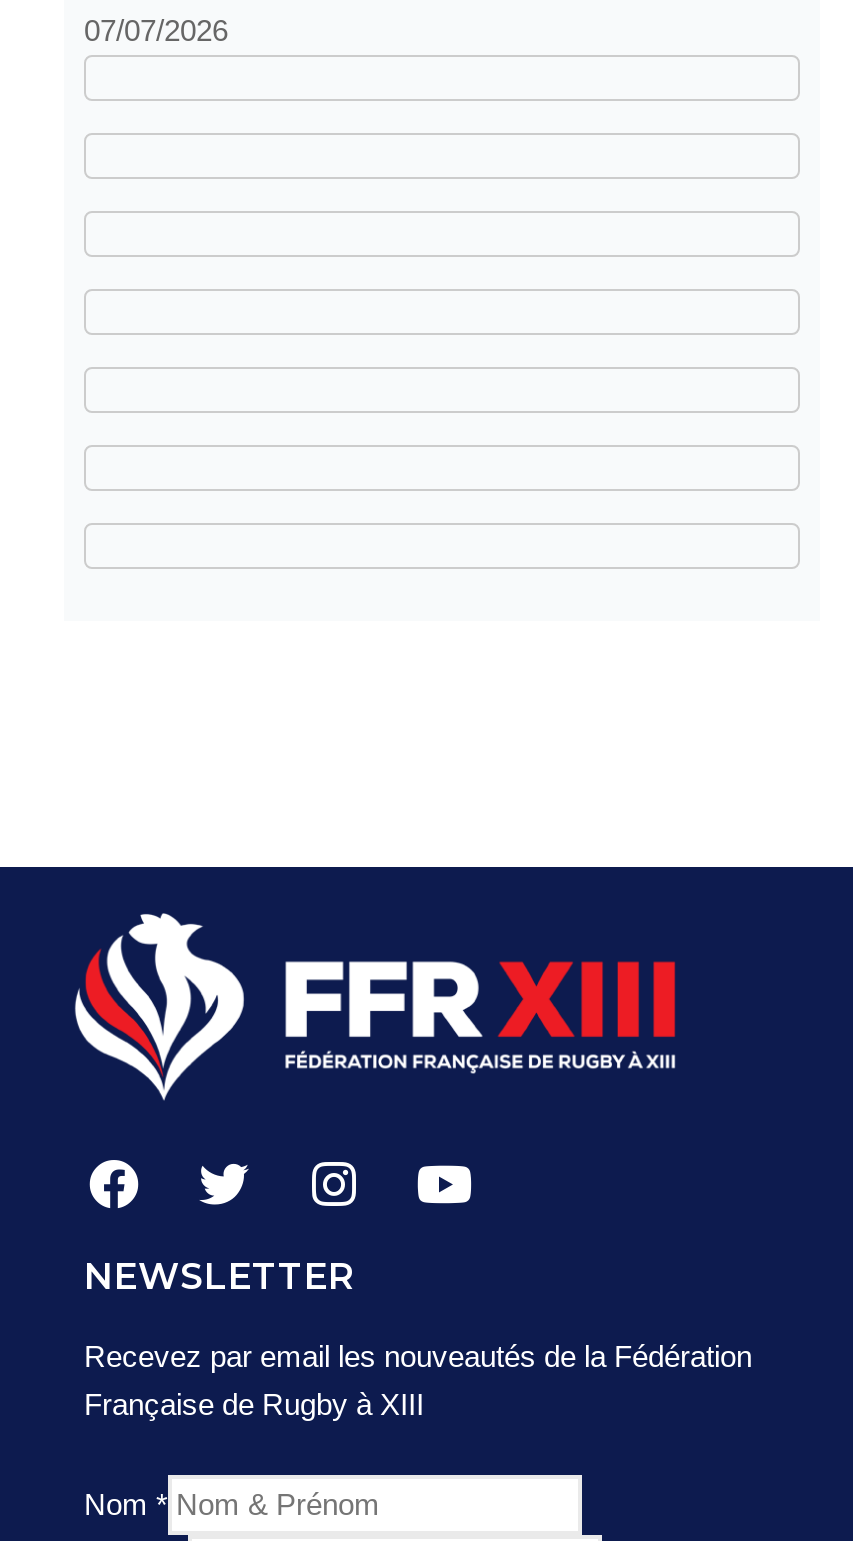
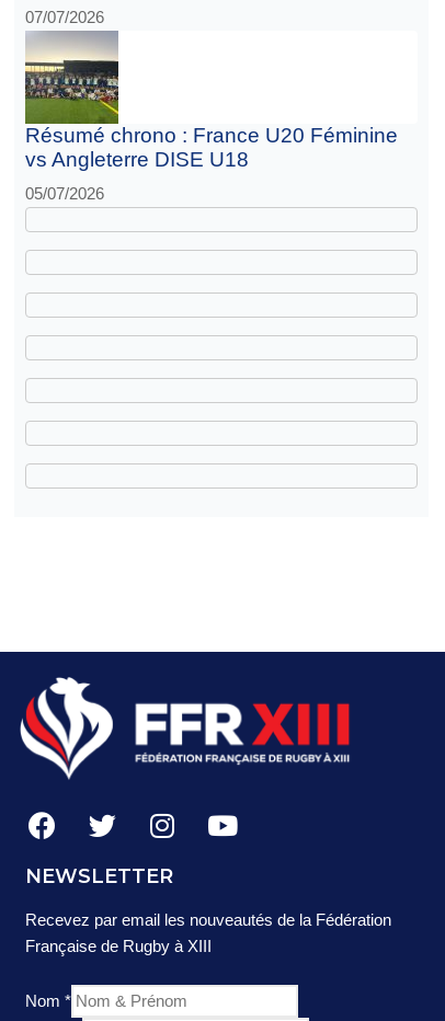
+ [image]
+ Résumé chrono : France U20 Féminine
+ vs Angleterre DISE U18
+ 05/07/2026
